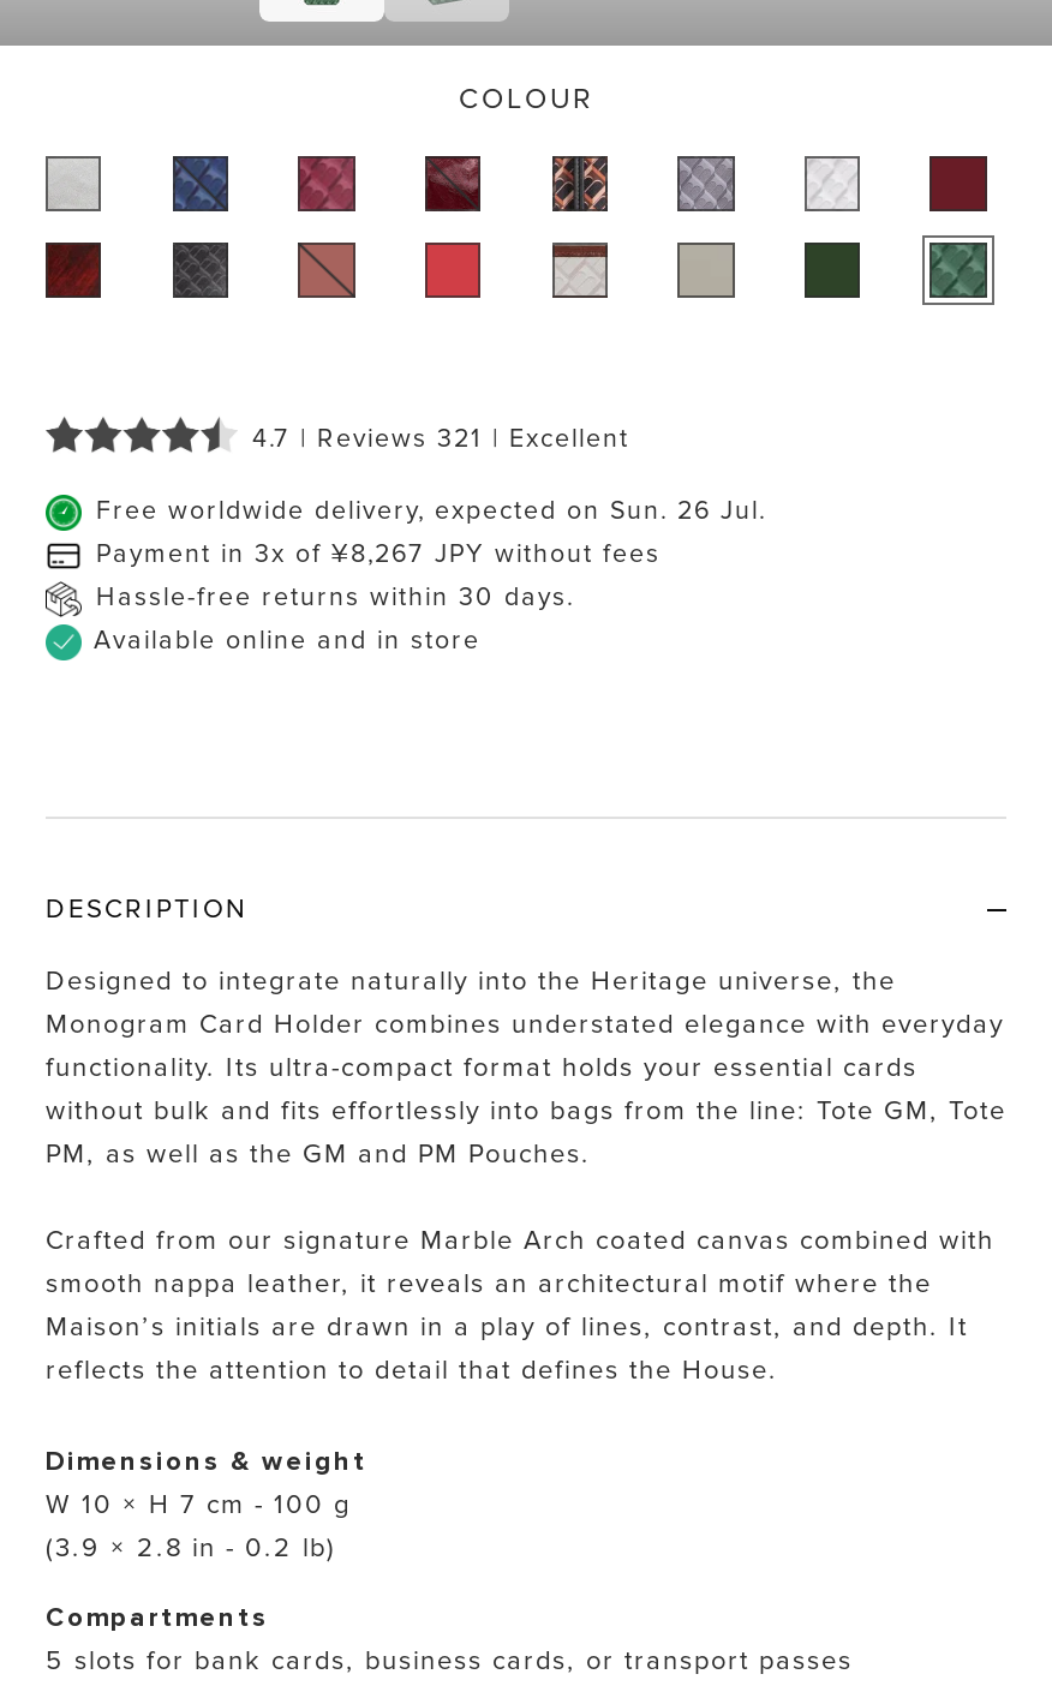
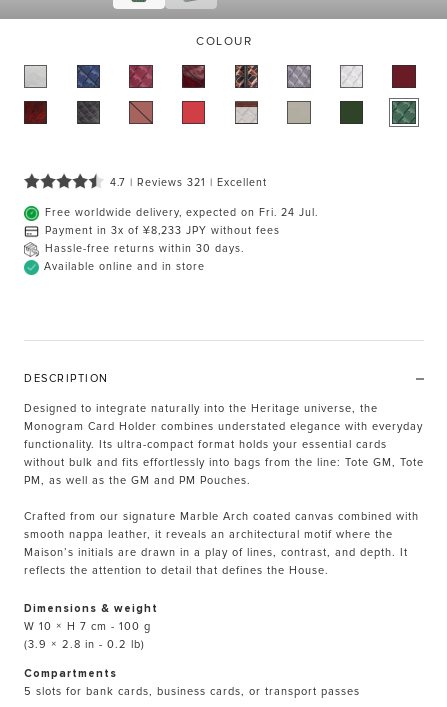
- Free worldwide delivery, expected on Sun. 26 Jul.
+ Free worldwide delivery, expected on Fri. 24 Jul.

- Payment in 3x of ¥8,267 JPY without fees
+ Payment in 3x of ¥8,233 JPY without fees
